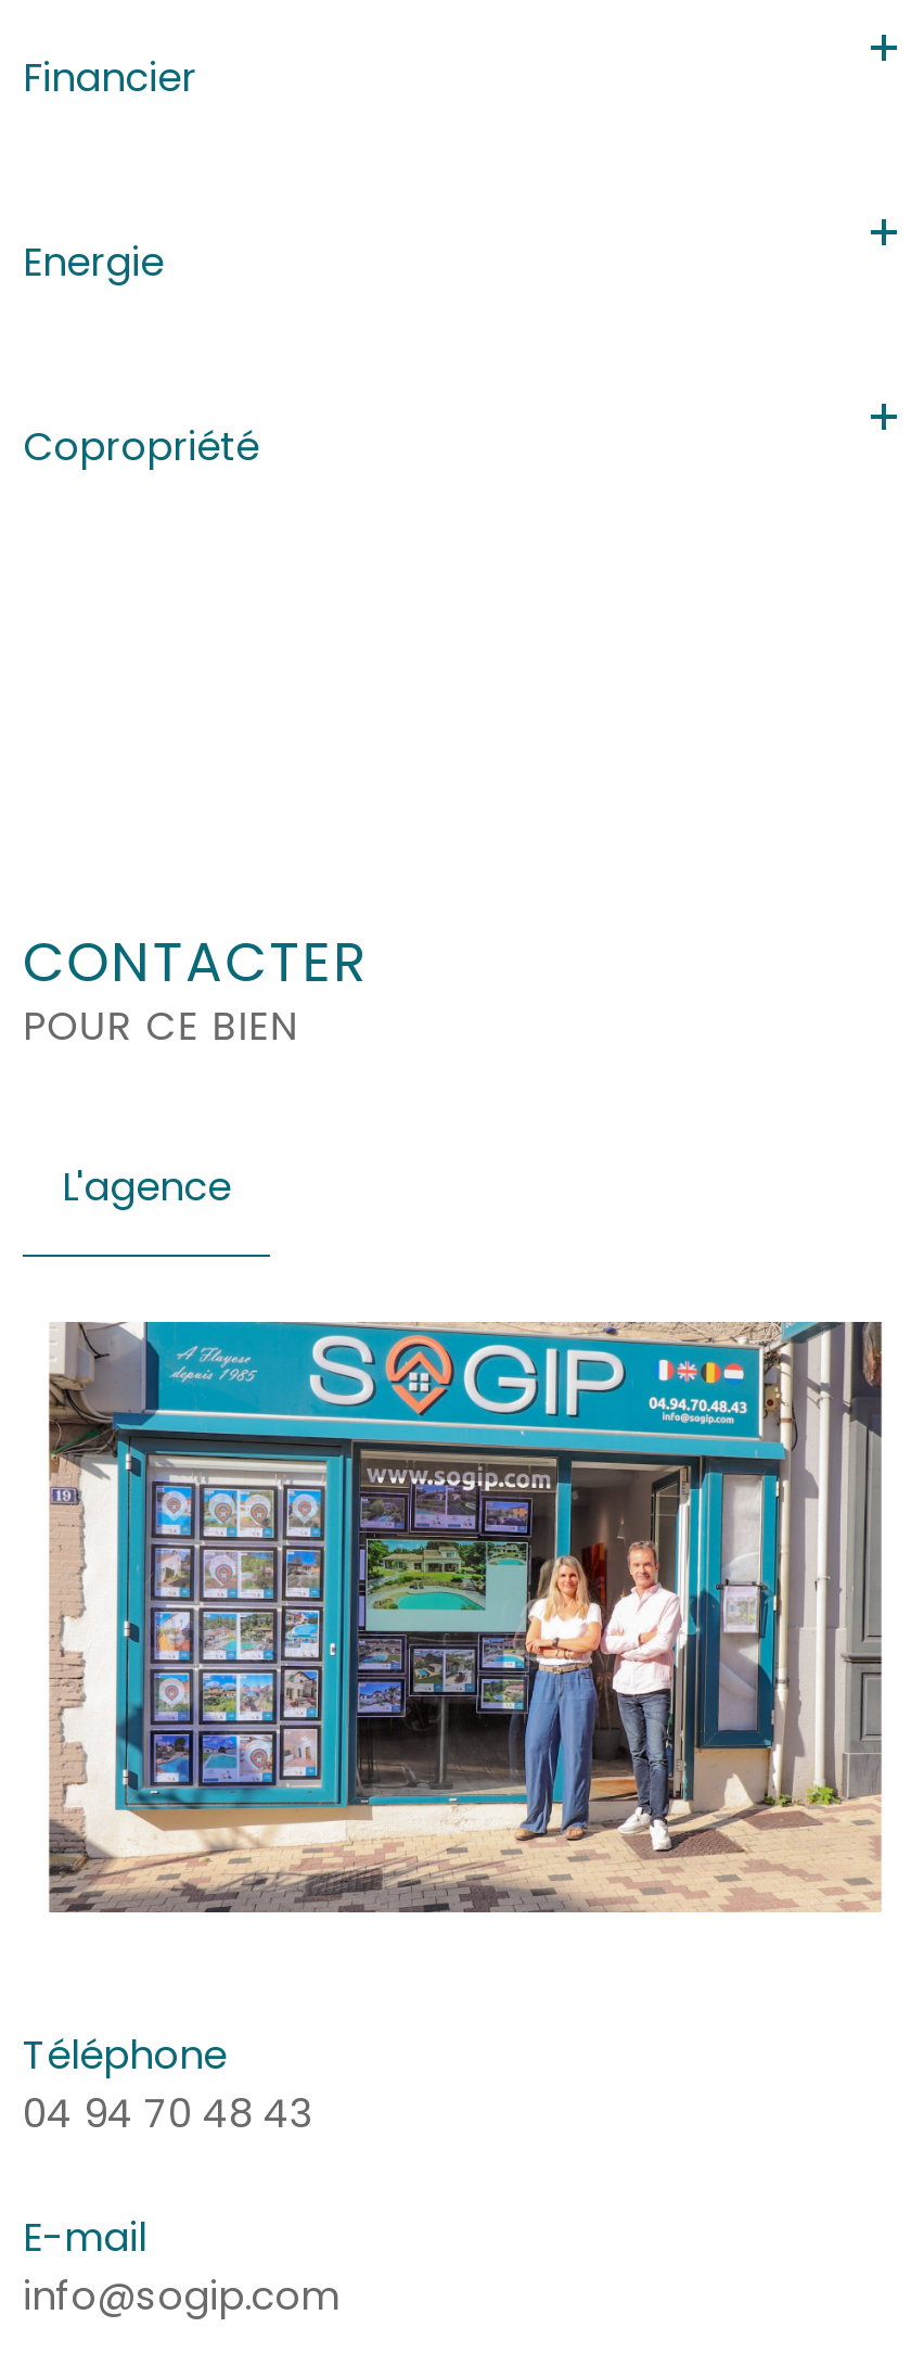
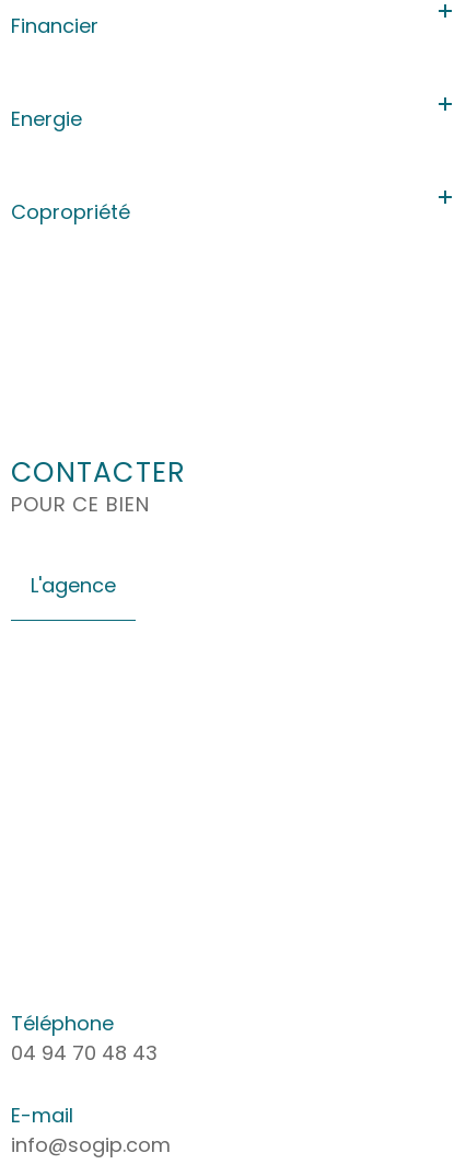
- [image]
